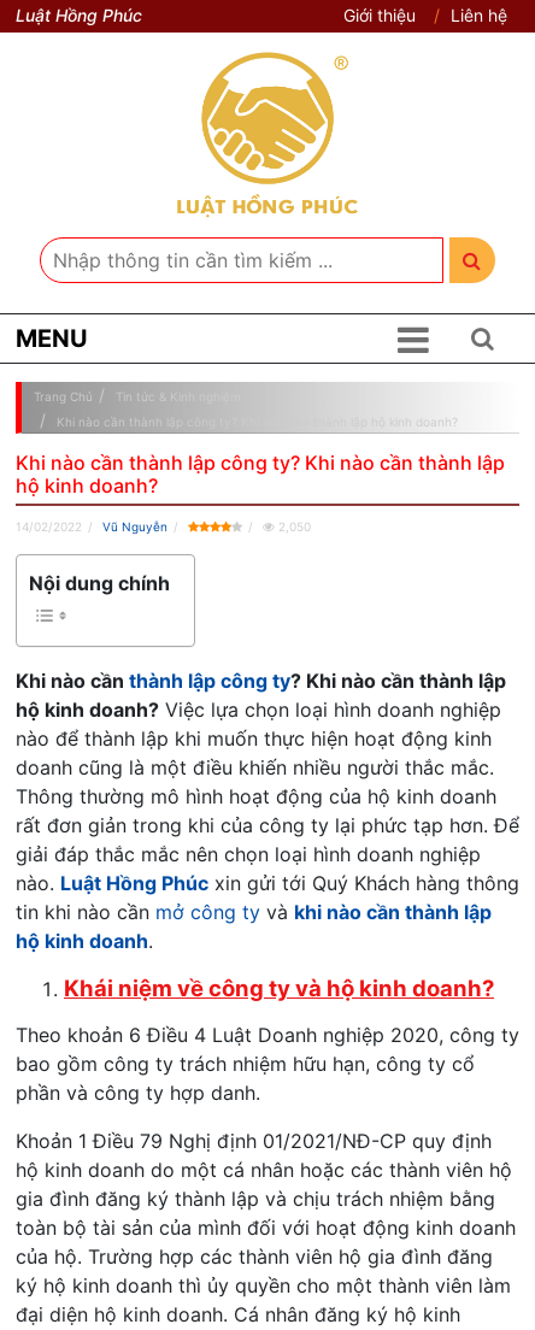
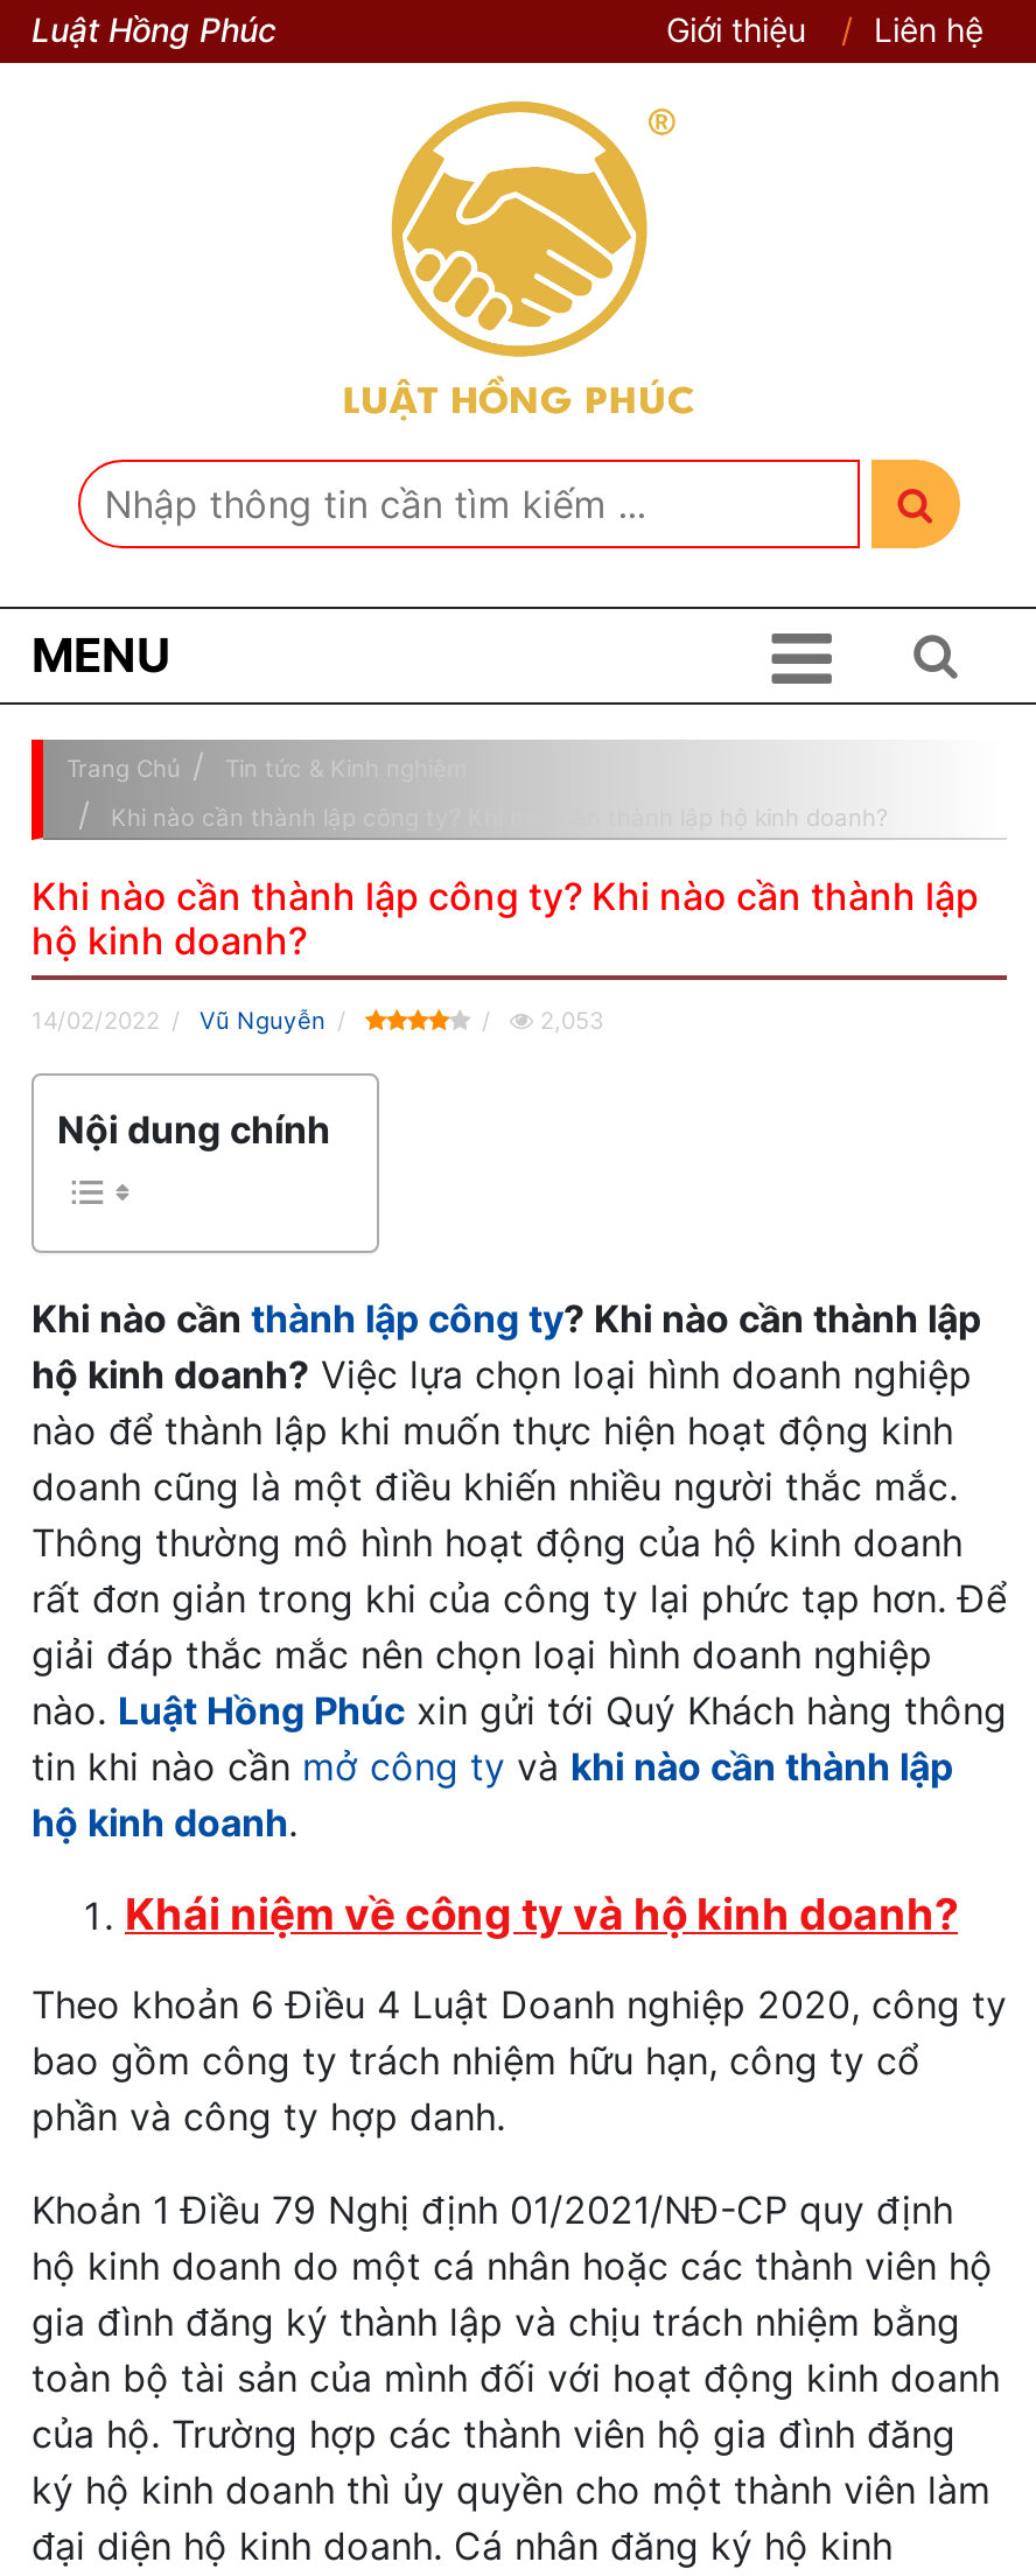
- 2,050
+ 2,053
